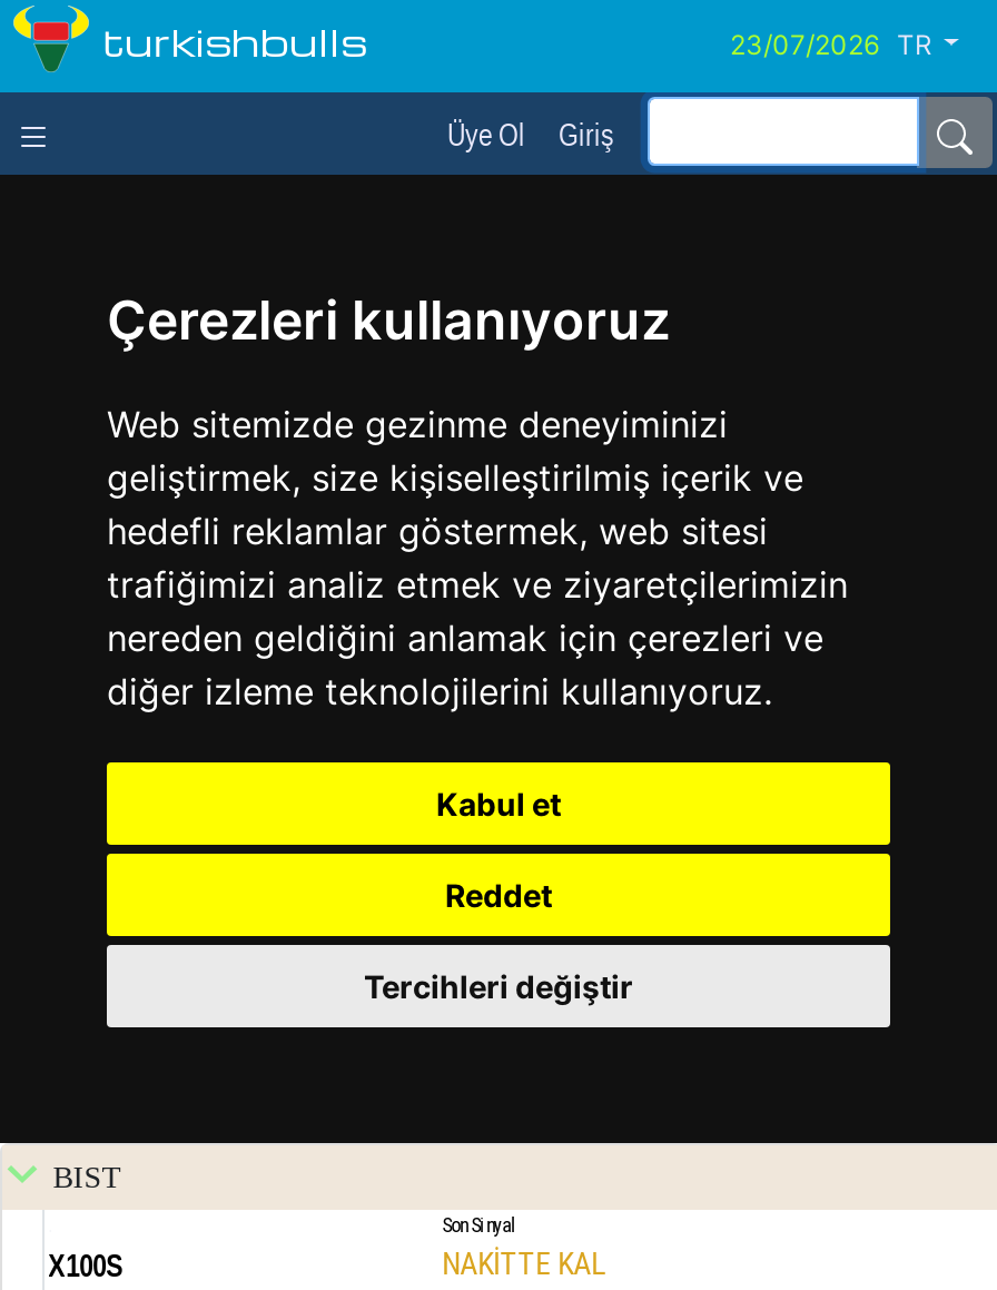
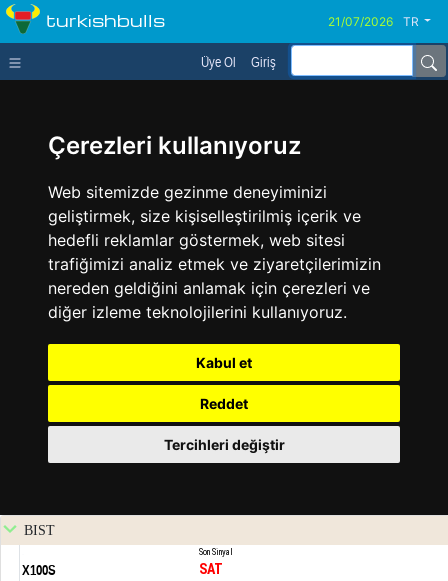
- NAKİTTE KAL
+ SAT
